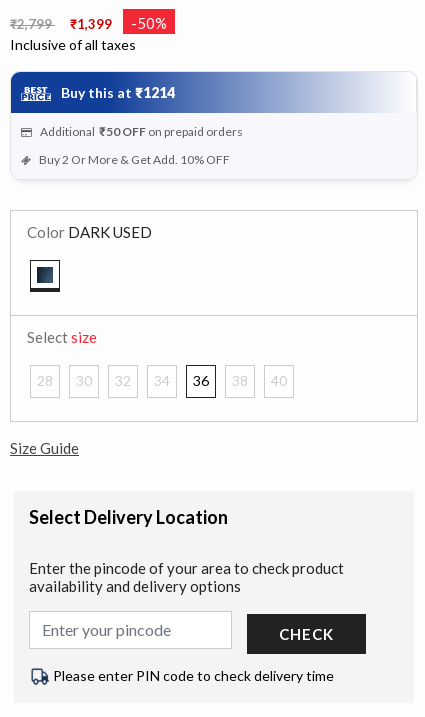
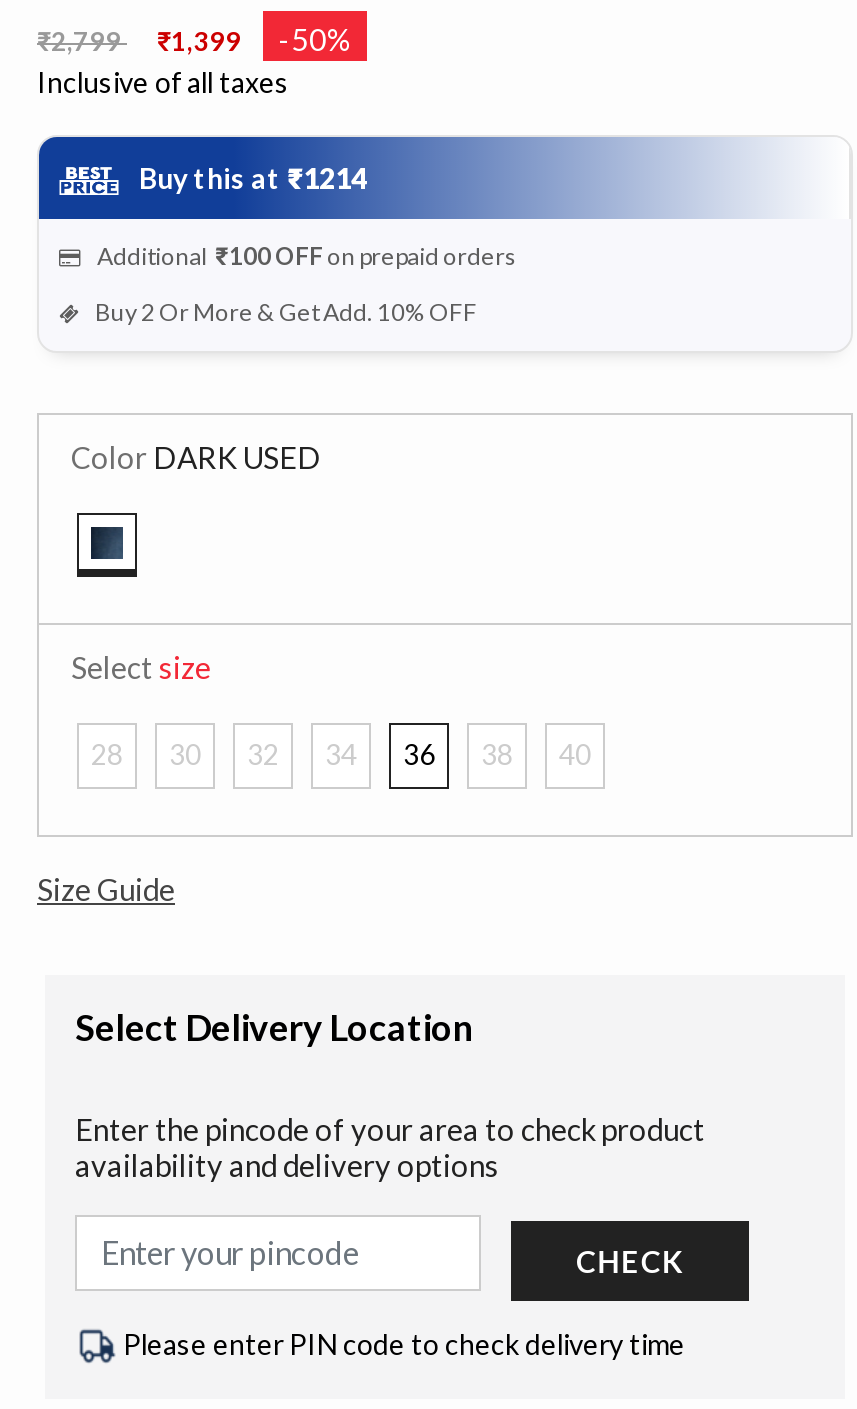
- Additional ₹50 OFF on prepaid orders
+ Additional ₹100 OFF on prepaid orders
